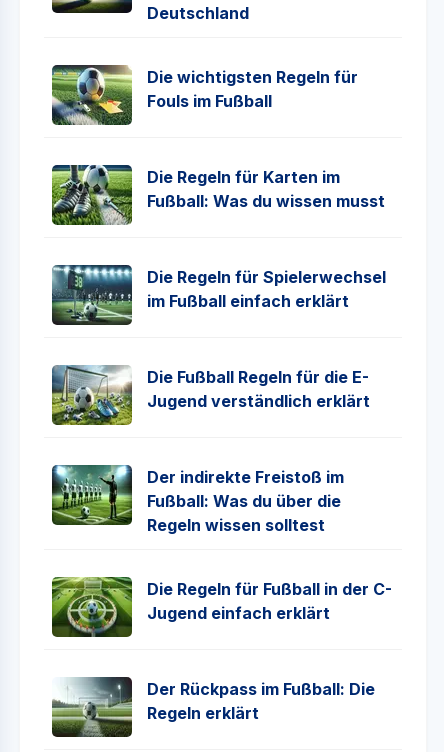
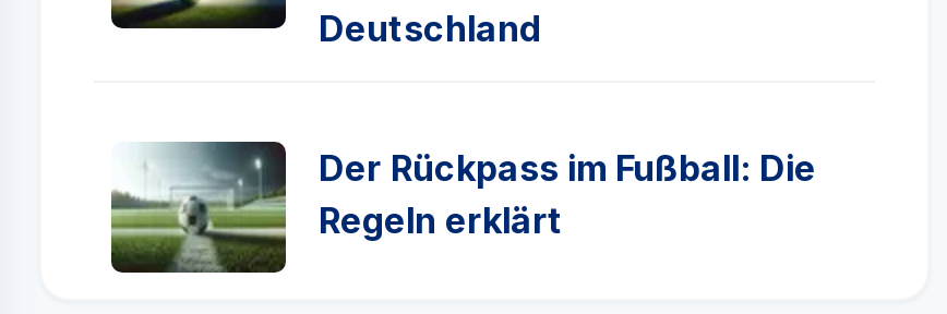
- [image]
- Die wichtigsten Regeln für
- Fouls im Fußball

- [image]
- Die Regeln für Karten im
- Fußball: Was du wissen musst

- [image]
- Die Regeln für Spielerwechsel
- im Fußball einfach erklärt

- [image]
- Die Fußball Regeln für die E-
- Jugend verständlich erklärt

- [image]
- Der indirekte Freistoß im
- Fußball: Was du über die
- Regeln wissen solltest
- Die Regeln für Fußball in der C-
- Jugend einfach erklärt

- [image]
